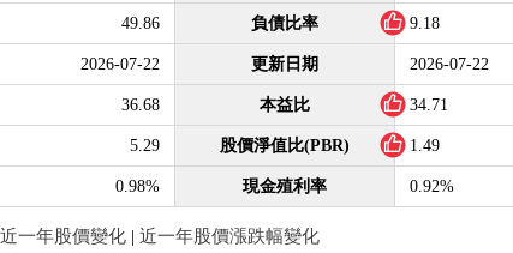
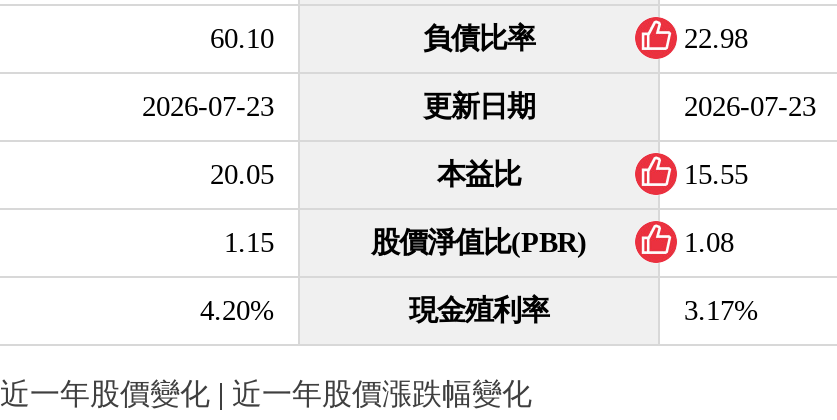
- 49.86
+ 60.10

- 9.18
+ 22.98

- 2026-07-22
+ 2026-07-23

- 2026-07-22
+ 2026-07-23

- 36.68
+ 20.05

- 34.71
+ 15.55

- 5.29
+ 1.15

- 1.49
+ 1.08

- 0.98%
+ 4.20%

- 0.92%
+ 3.17%
